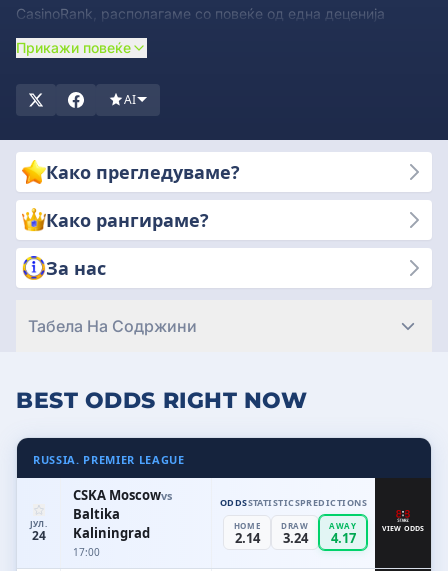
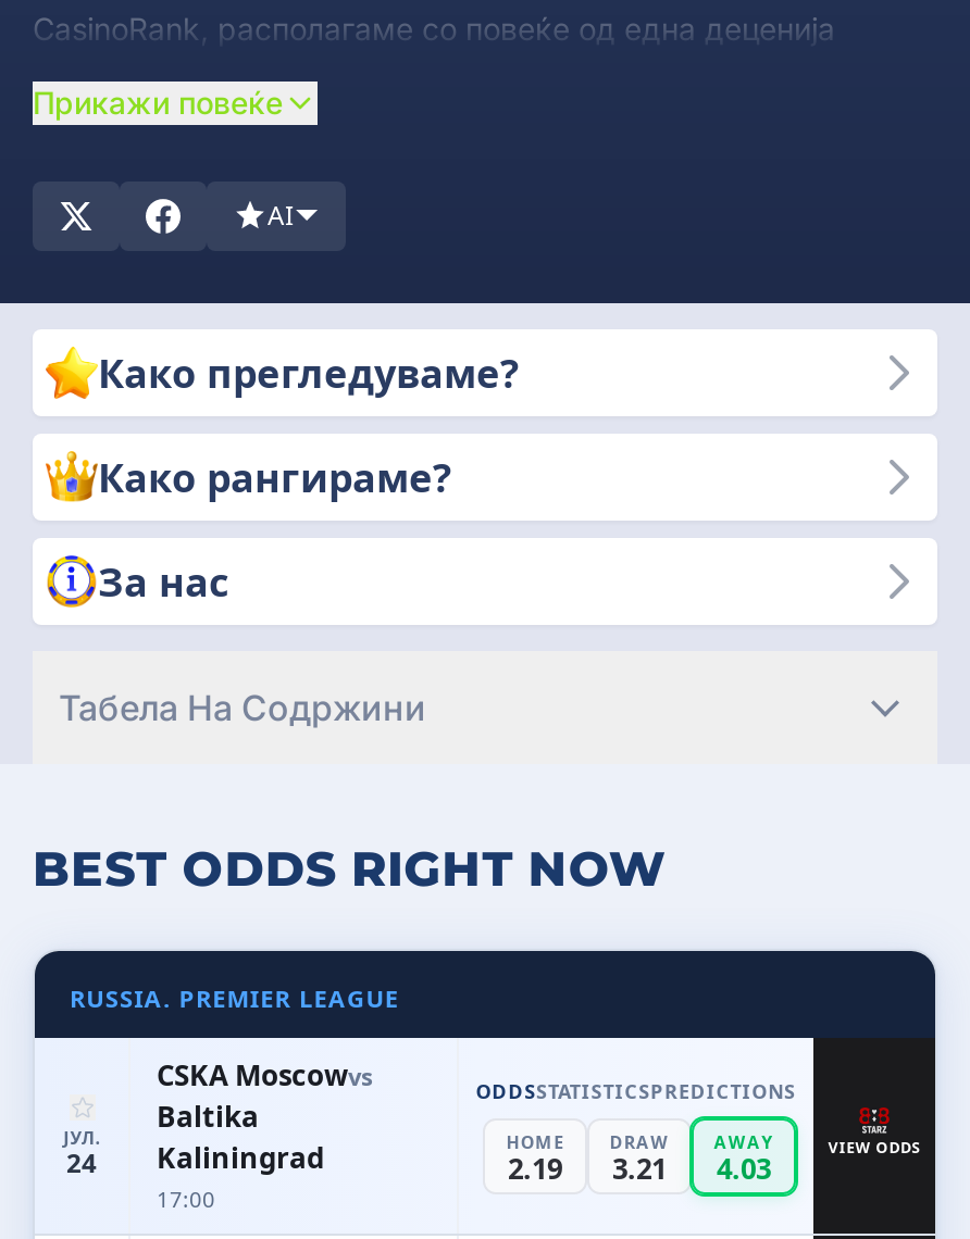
- 2.14
+ 2.19

- 3.24
+ 3.21

- 4.17
+ 4.03
